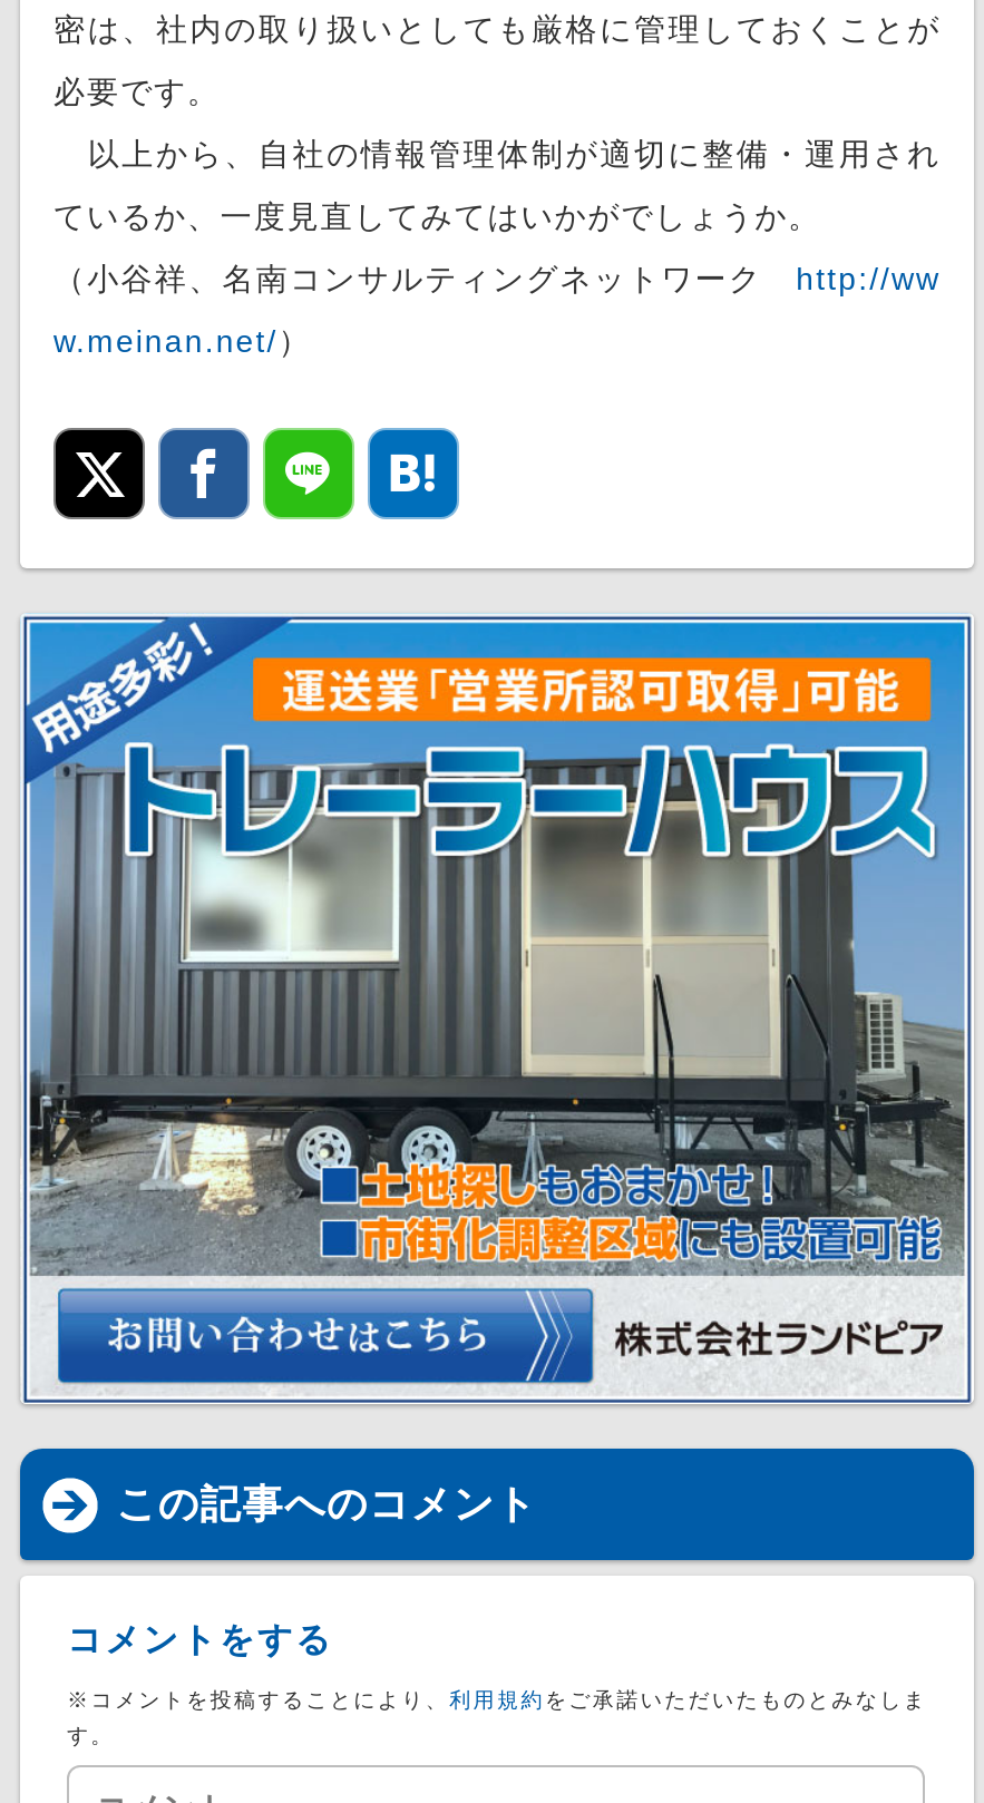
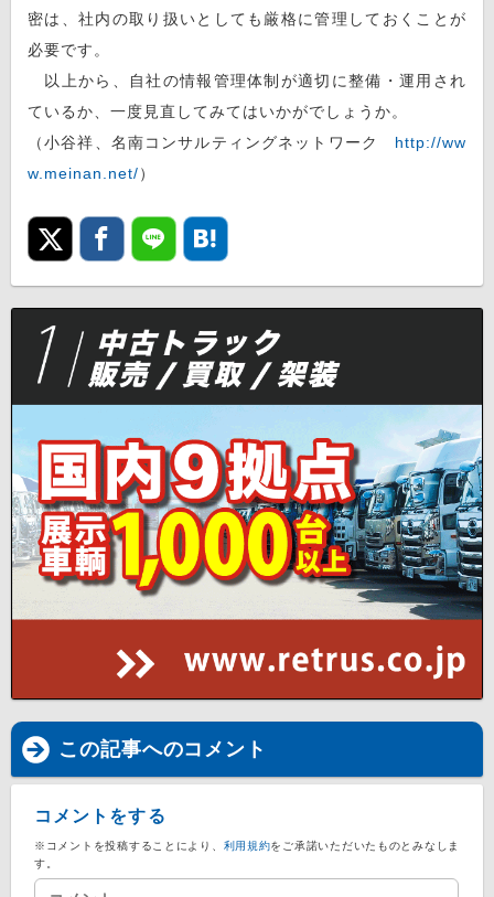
- [image]
+ [image]
